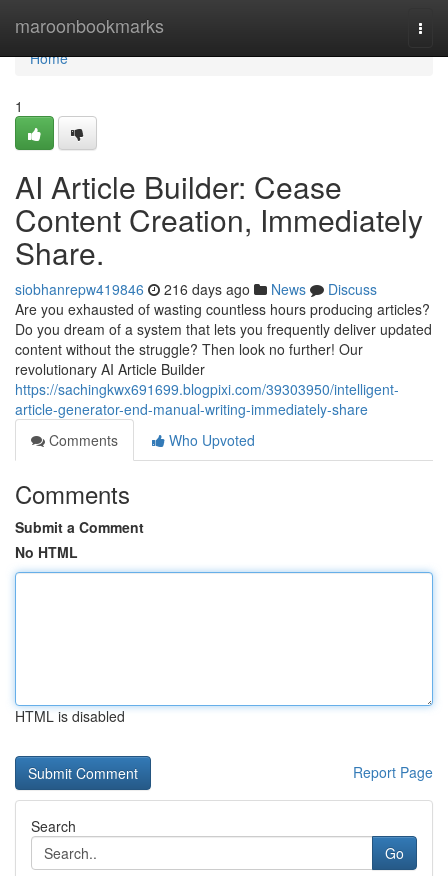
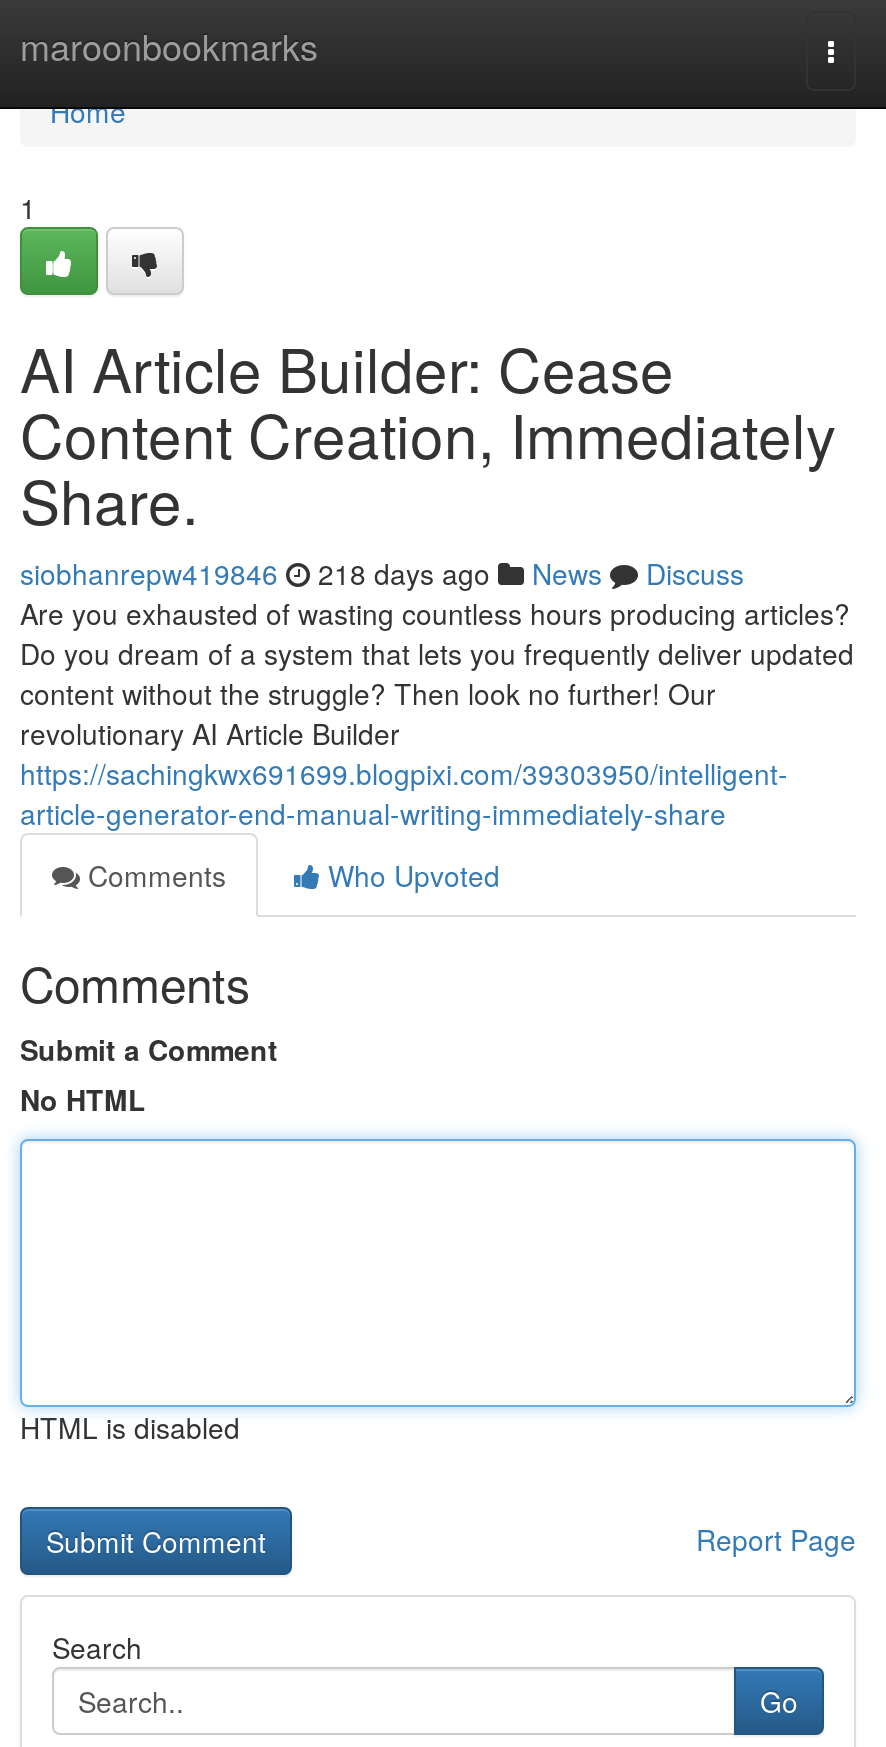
- siobhanrepw419846 216 days ago News Discuss
+ siobhanrepw419846 218 days ago News Discuss
